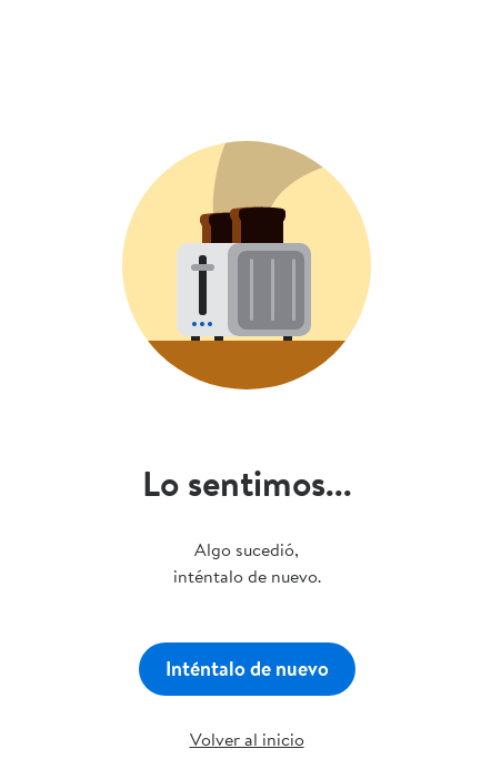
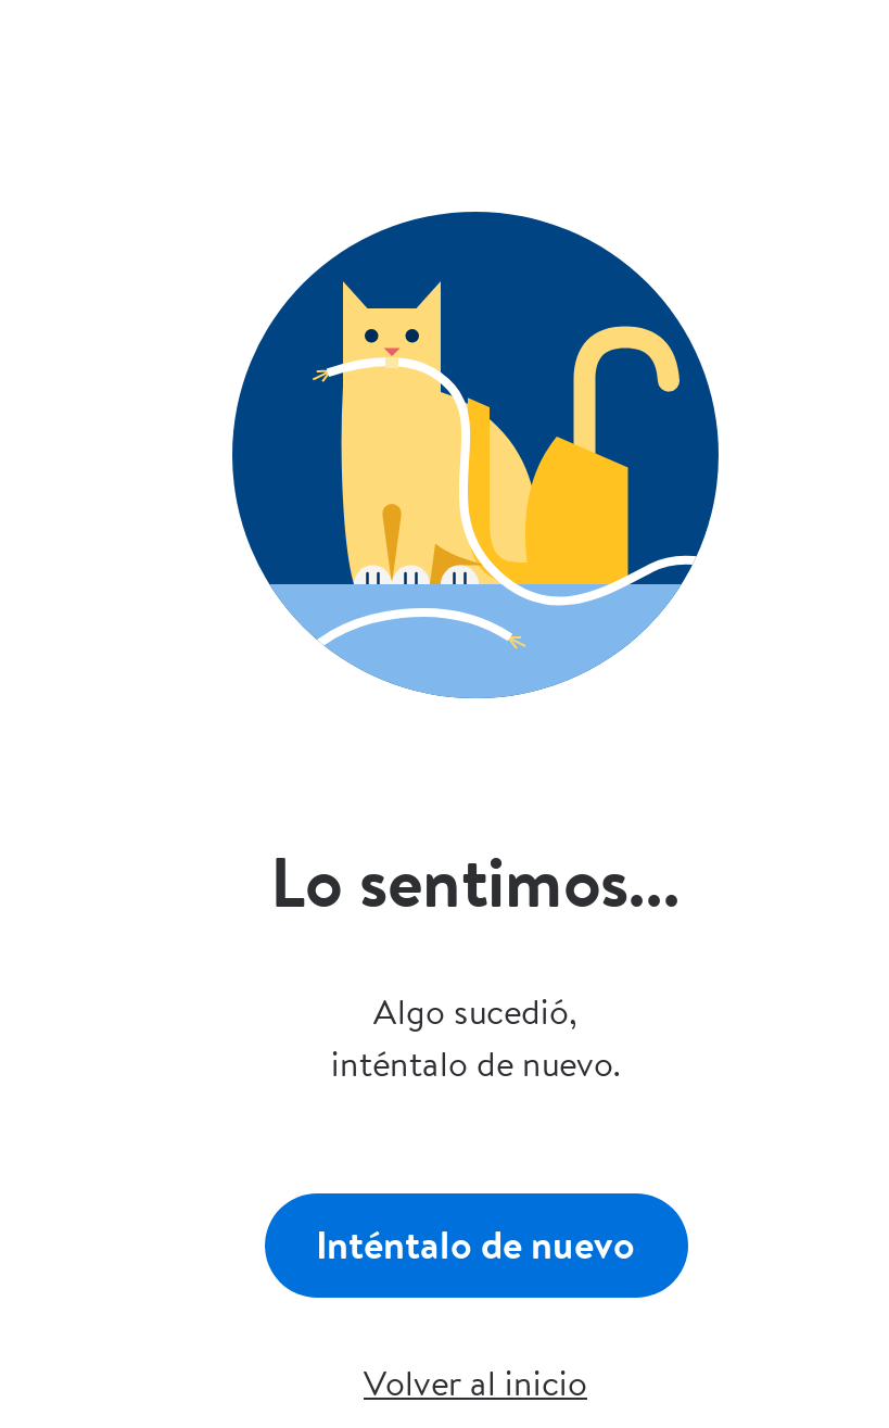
- [image]
+ [image]
